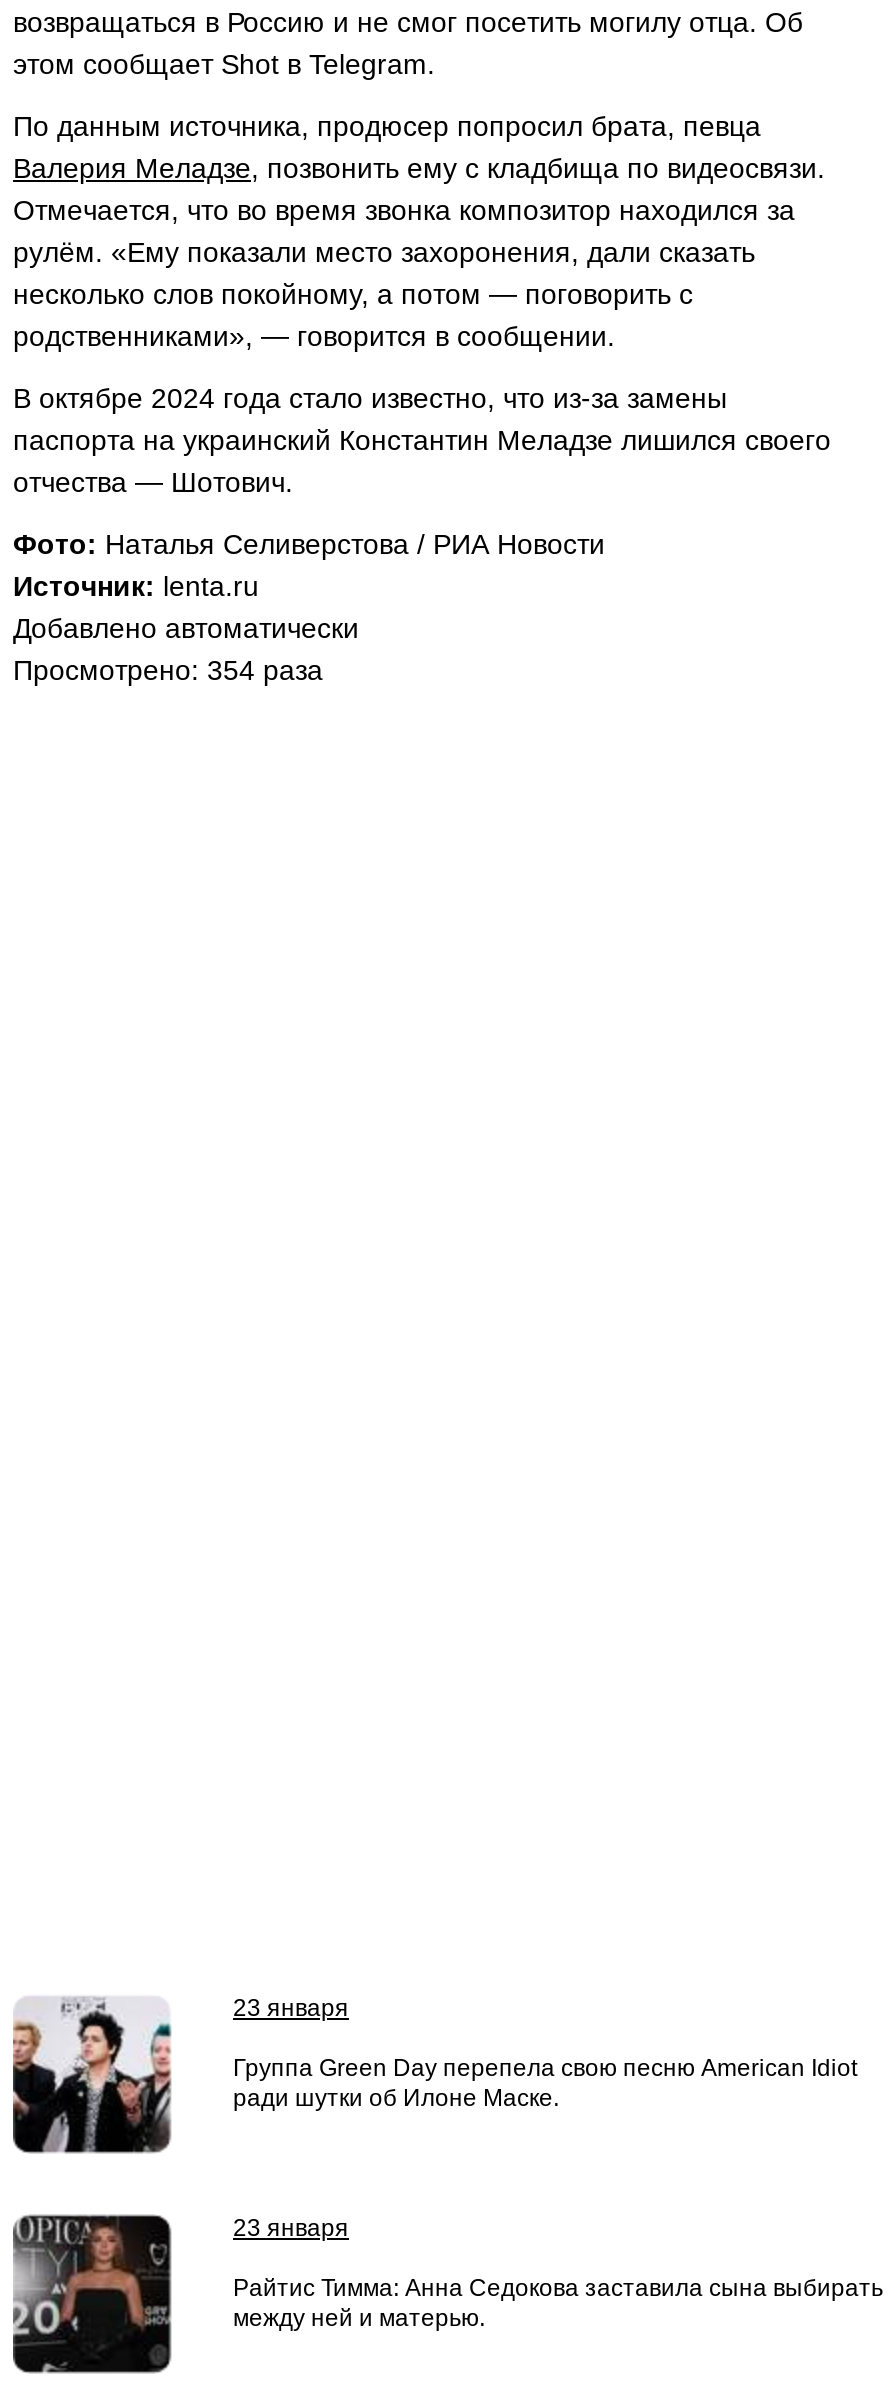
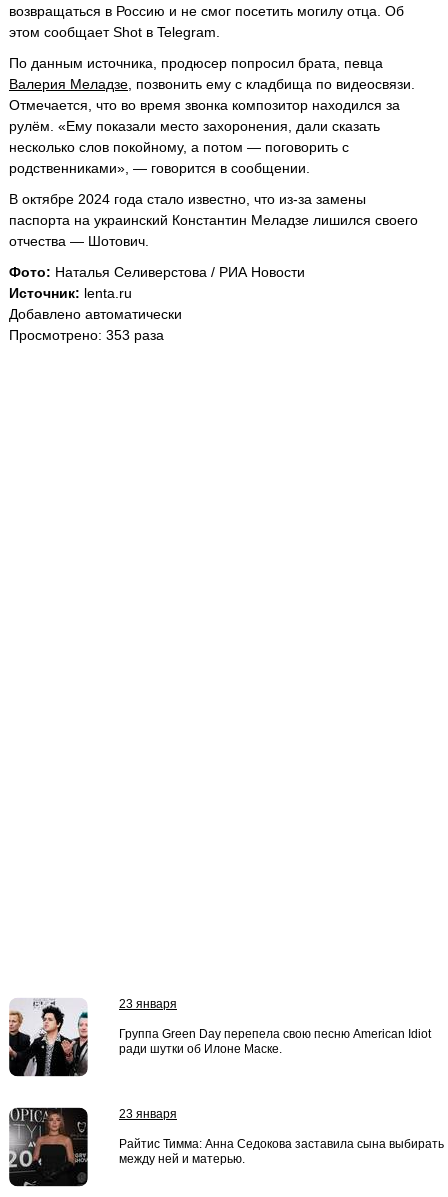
- Просмотрено: 354 раза
+ Просмотрено: 353 раза
